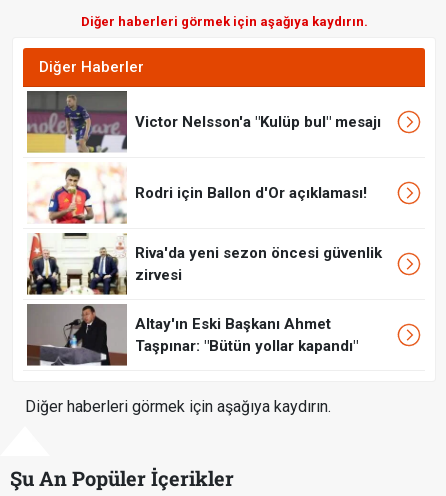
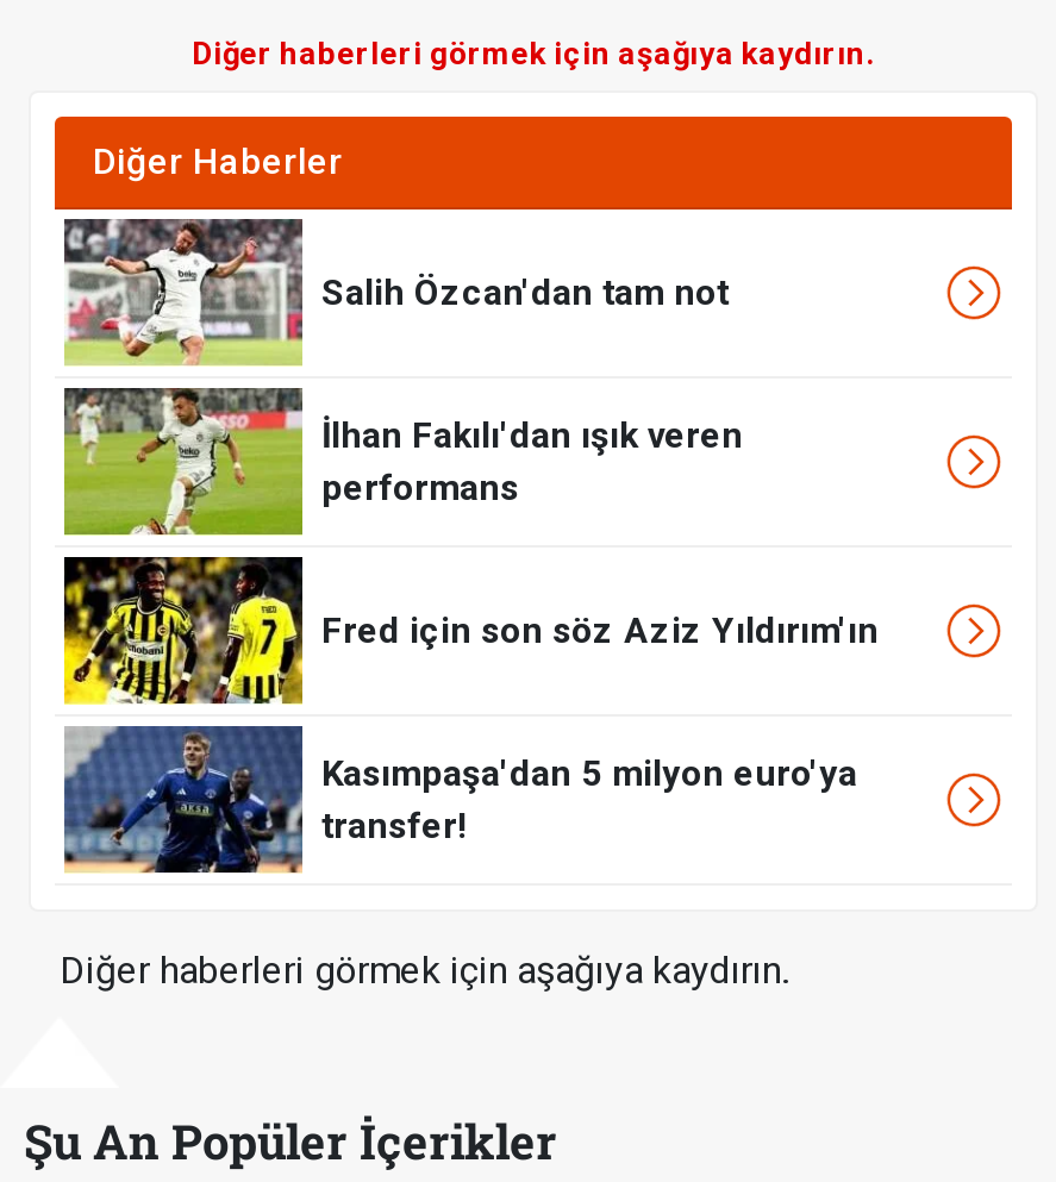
- [image]
- Victor Nelsson'a "Kulüp bul" mesajı
+ [image]
+ Salih Özcan'dan tam not

- [image]
- Rodri için Ballon d'Or açıklaması!
+ [image]
+ İlhan Fakılı'dan ışık veren
+ performans

- [image]
- Riva'da yeni sezon öncesi güvenlik
- zirvesi
+ [image]
+ Fred için son söz Aziz Yıldırım'ın

- [image]
- Altay'ın Eski Başkanı Ahmet
- Taşpınar: "Bütün yollar kapandı"
+ [image]
+ Kasımpaşa'dan 5 milyon euro'ya
+ transfer!
